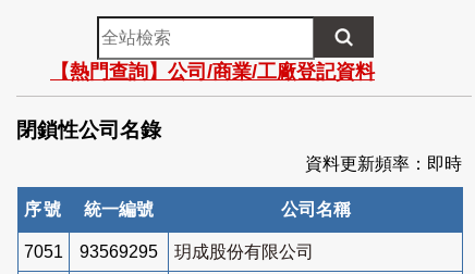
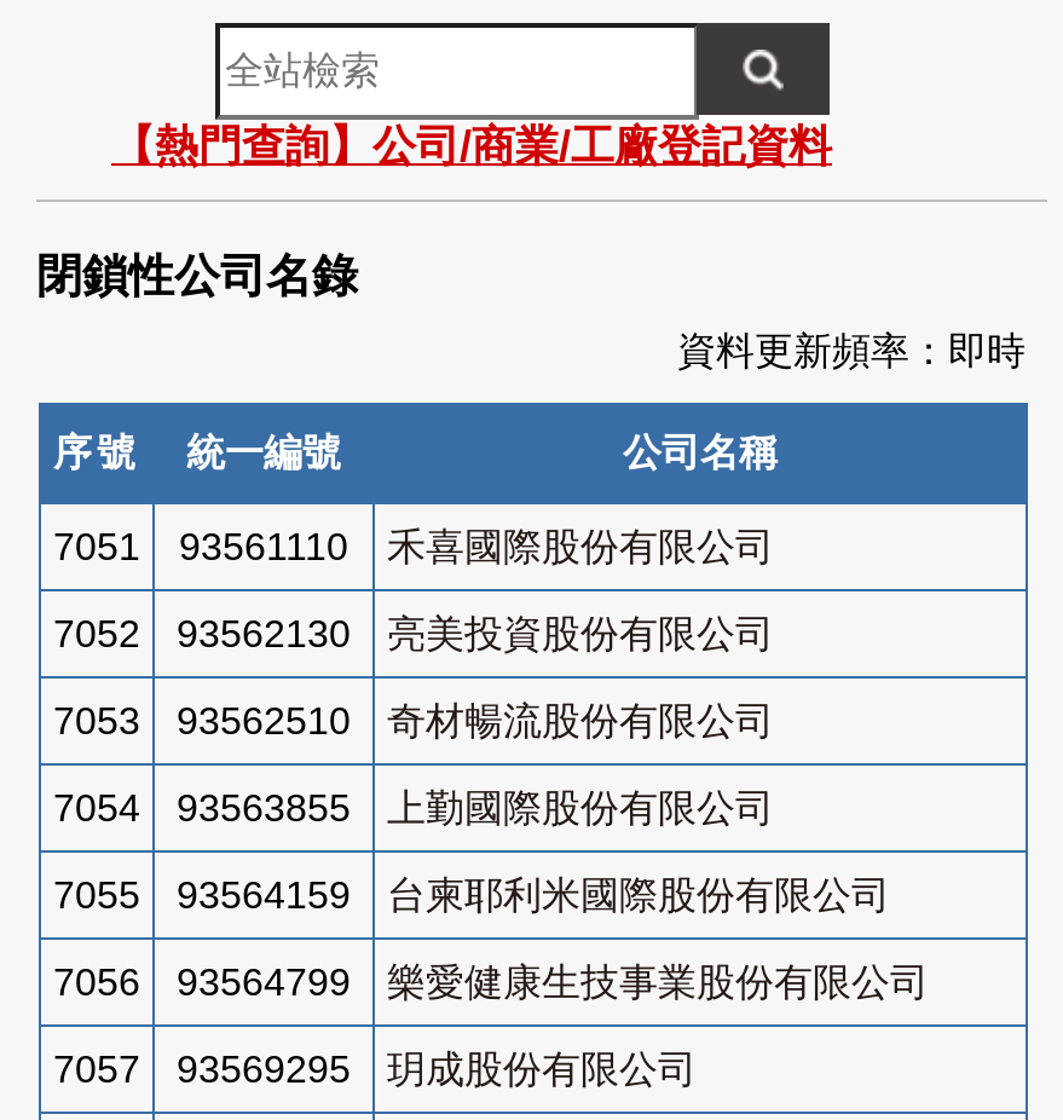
+ 93561110
+ 禾喜國際股份有限公司
+ 7052
+ 93562130
+ 亮美投資股份有限公司
+ 7053
+ 93562510
+ 奇材暢流股份有限公司
+ 7054
+ 93563855
+ 上勤國際股份有限公司
+ 7055
+ 93564159
+ 台柬耶利米國際股份有限公司
+ 7056
+ 93564799
+ 樂愛健康生技事業股份有限公司
+ 7057
